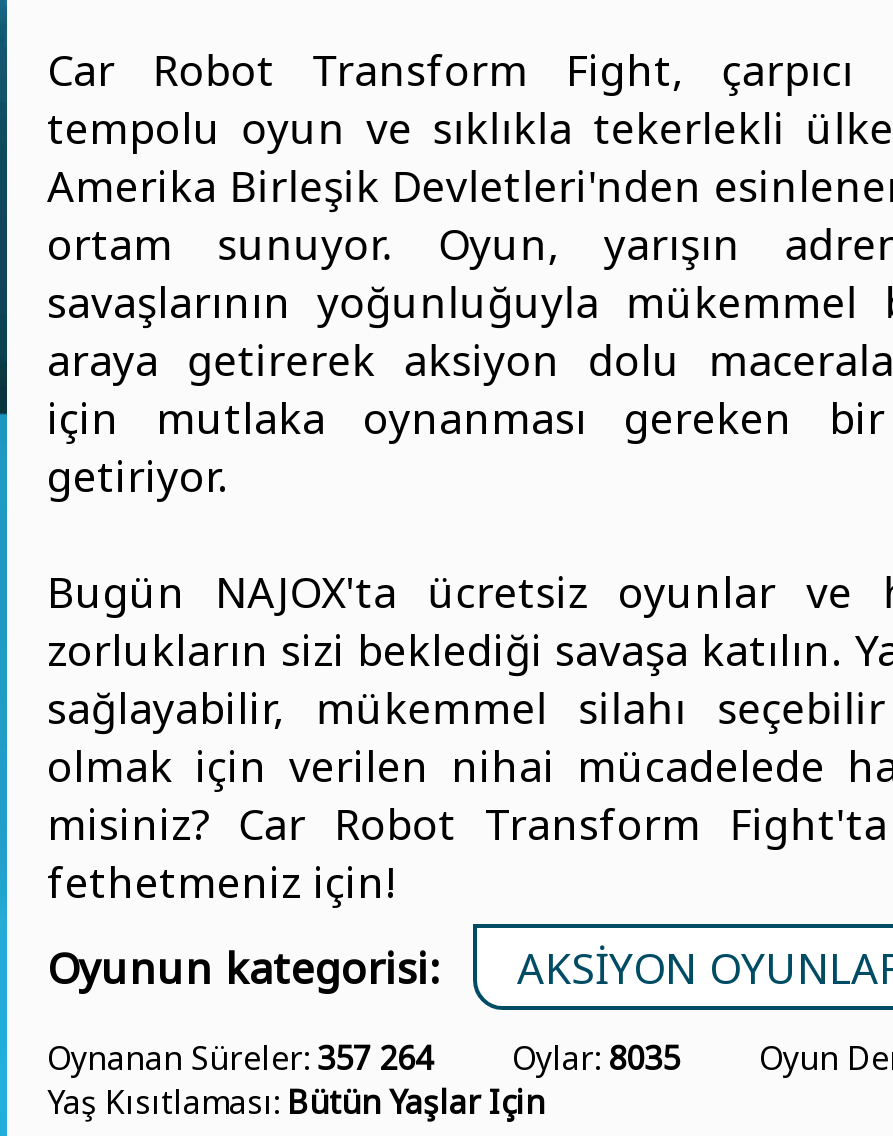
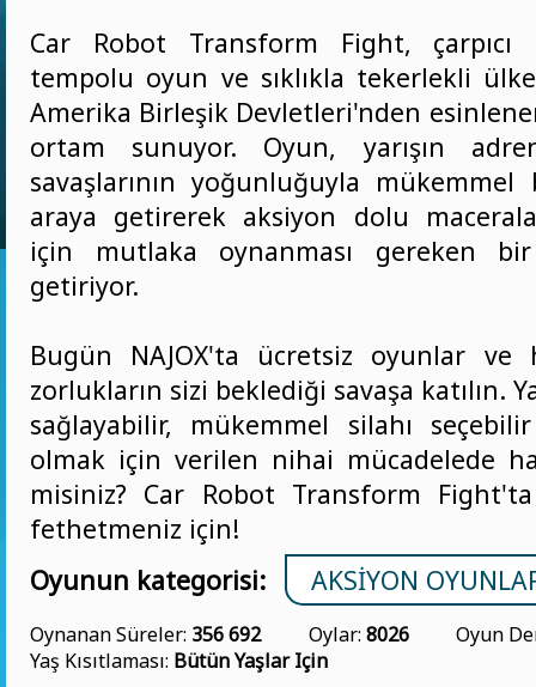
- Oynanan Süreler: 357 264
+ Oynanan Süreler: 356 692

- Oylar: 8035
+ Oylar: 8026
